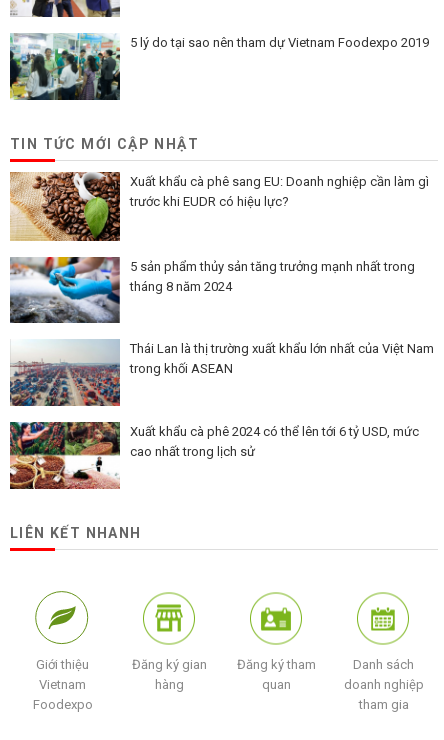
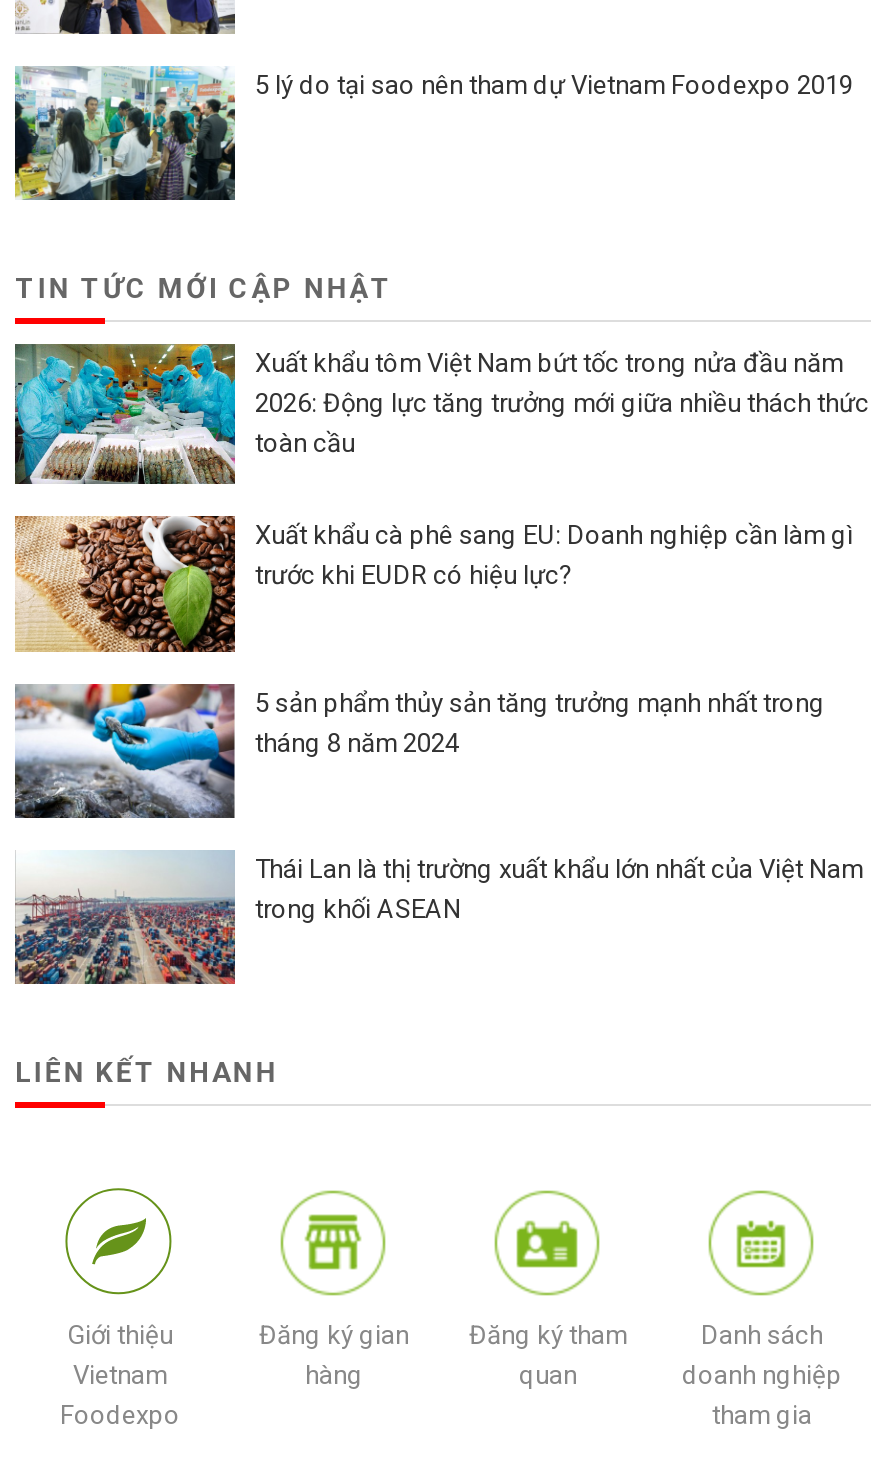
+ [image]
+ Xuất khẩu tôm Việt Nam bứt tốc trong nửa đầu năm
+ 2026: Động lực tăng trưởng mới giữa nhiều thách thức
+ toàn cầu

moved down: [image] | Xuất khẩu cà phê sang EU: Doanh nghiệp cần làm gì | trước khi EUDR có hiệu lực? | 5 sản phẩm thủy sản tăng trưởng mạnh nhất trong | tháng 8 năm 2024 | Thái Lan là thị trường xuất khẩu lớn nhất của Việt Nam | trong khối ASEAN

- [image]
- Xuất khẩu cà phê 2024 có thể lên tới 6 tỷ USD, mức
- cao nhất trong lịch sử
